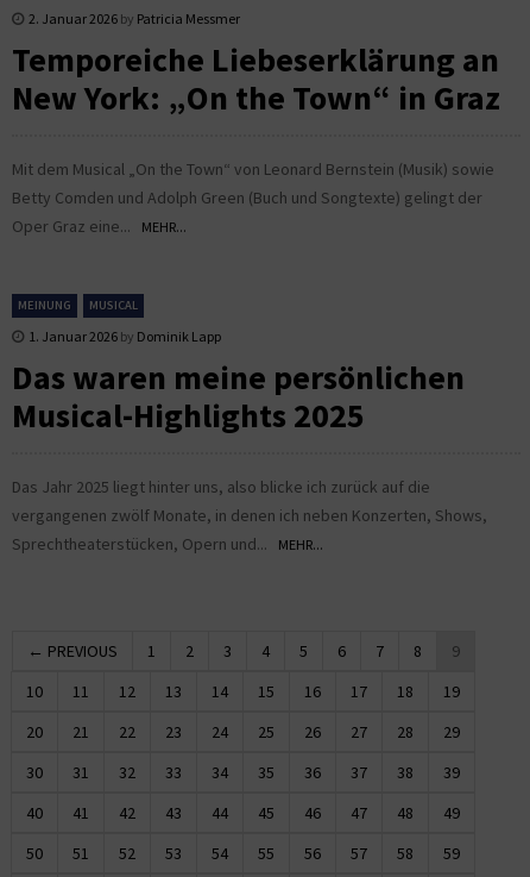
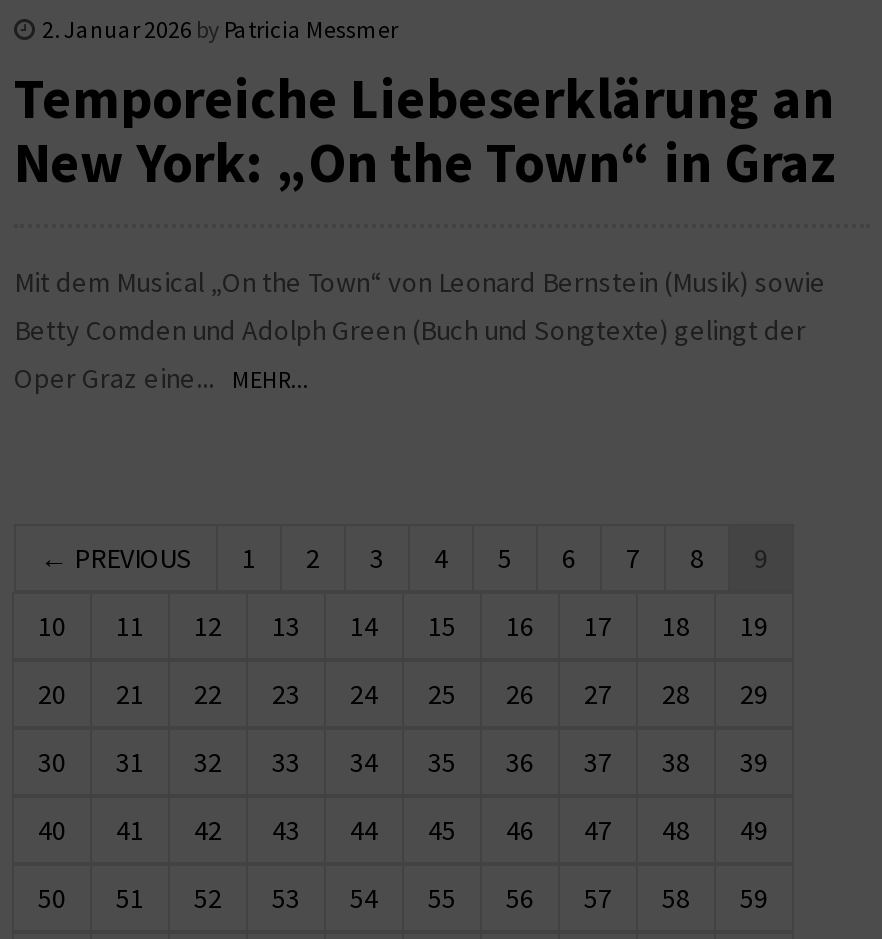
- MEINUNG
- MUSICAL
- 1. Januar 2026 by Dominik Lapp
- Das waren meine persönlichen
- Musical-Highlights 2025
- Das Jahr 2025 liegt hinter uns, also blicke ich zurück auf die
- vergangenen zwölf Monate, in denen ich neben Konzerten, Shows,
- Sprechtheaterstücken, Opern und... MEHR...
